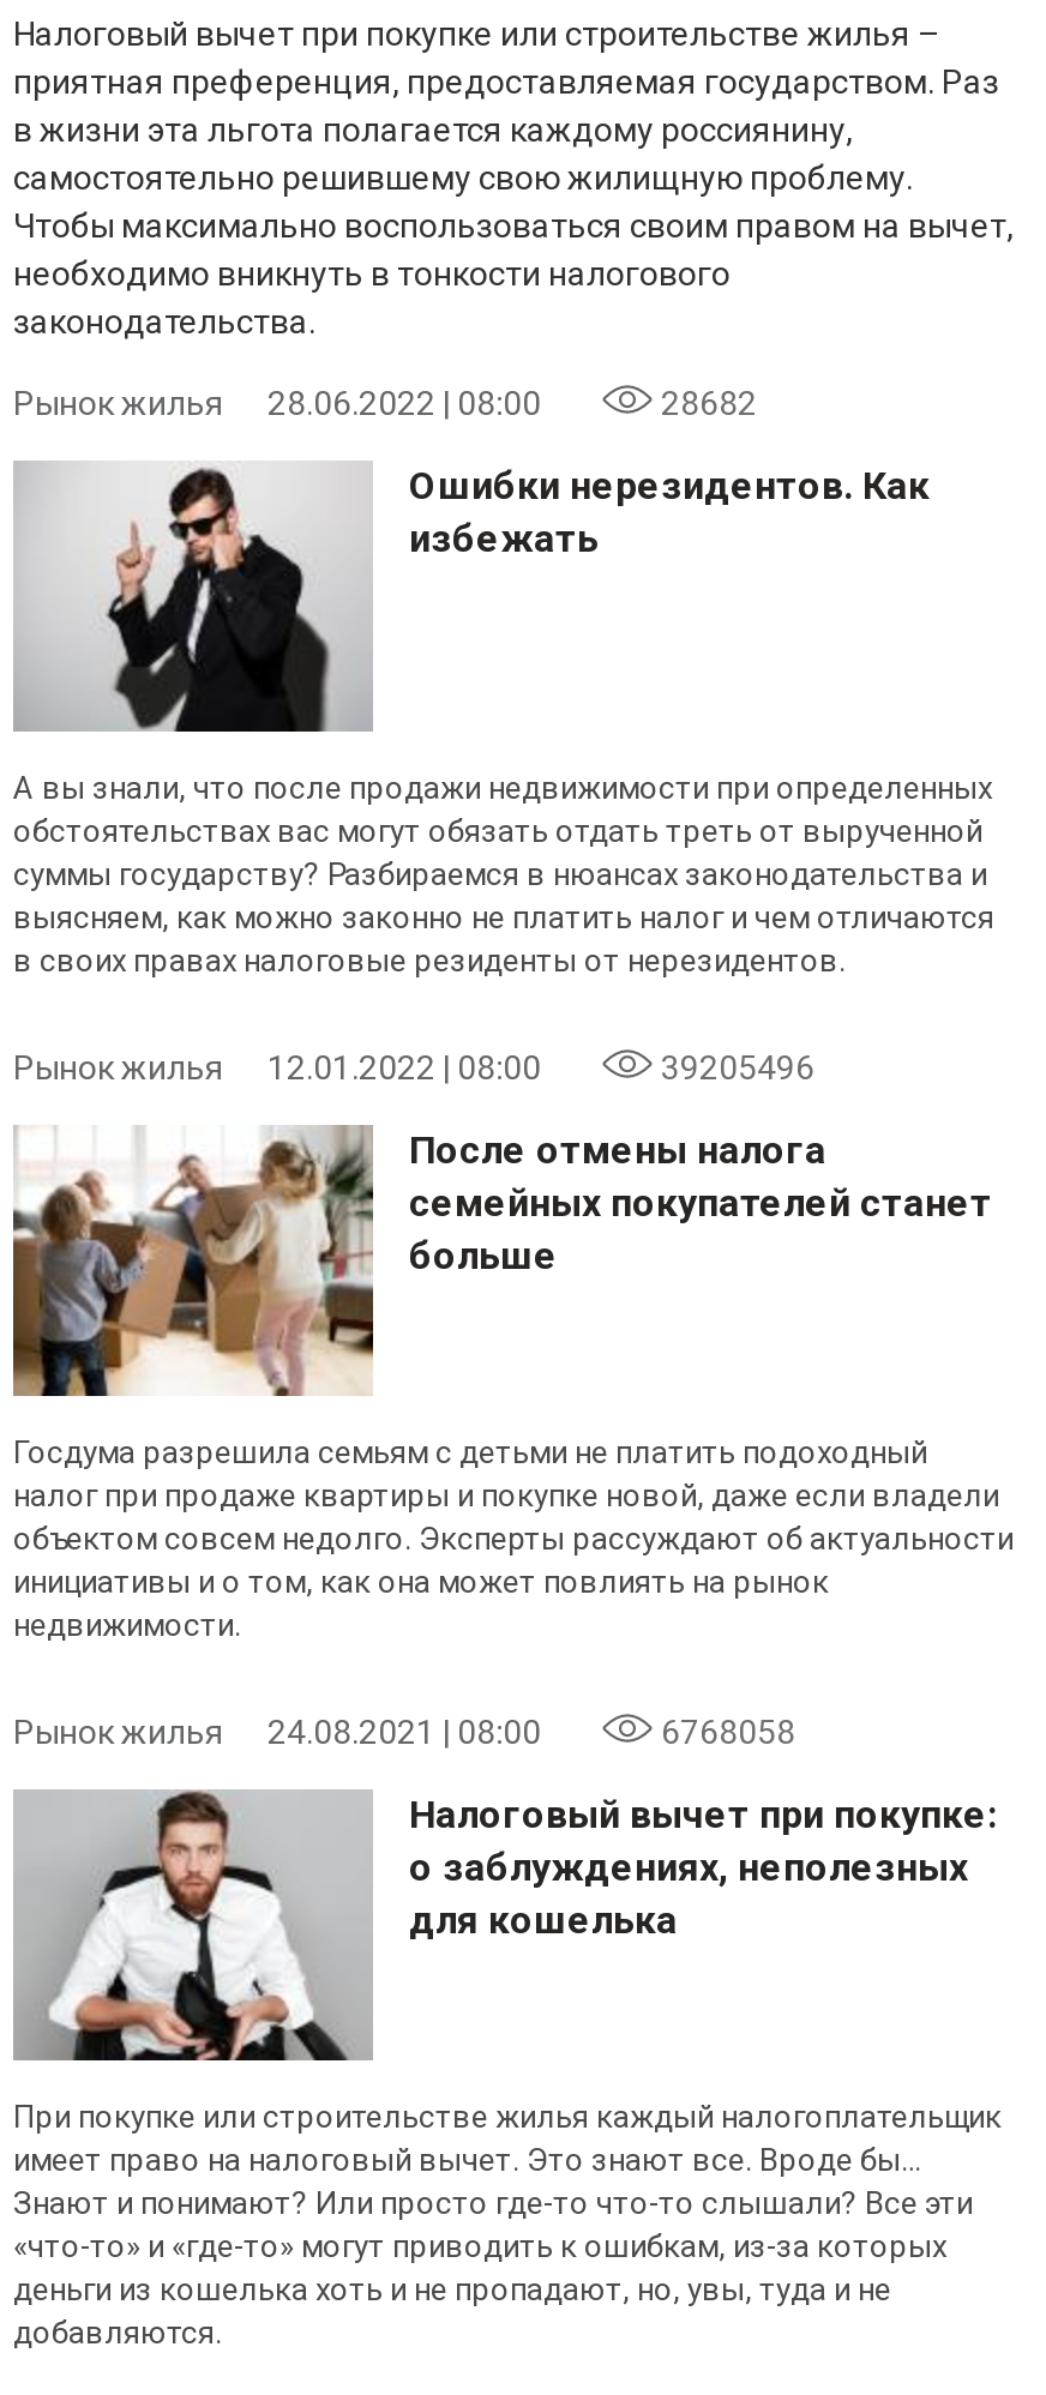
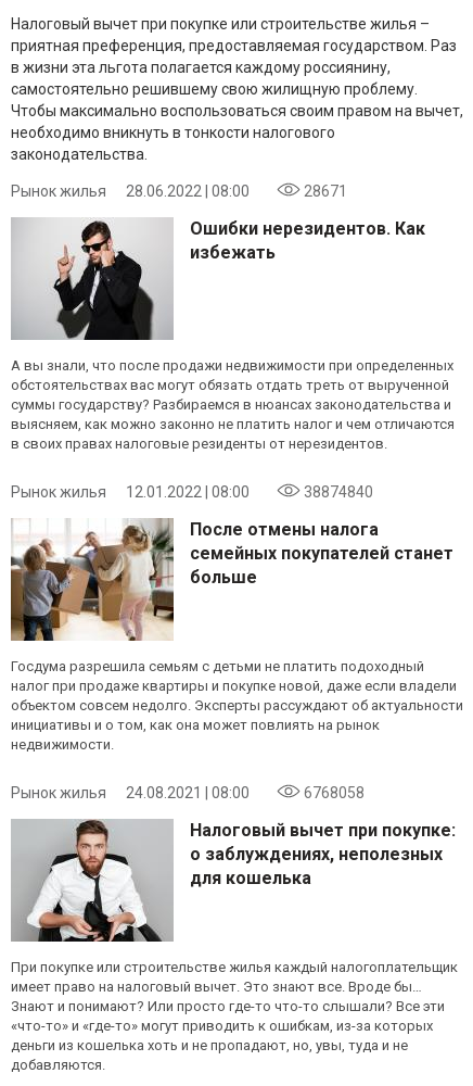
- 28682
+ 28671

- 39205496
+ 38874840
